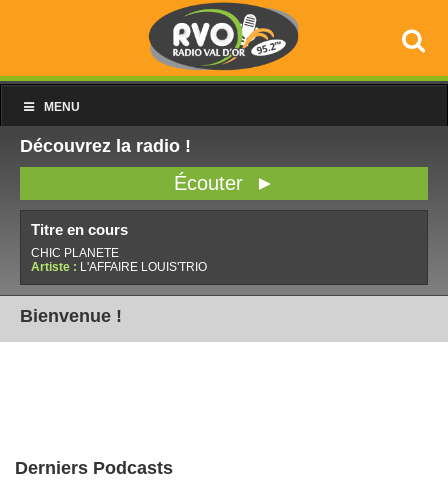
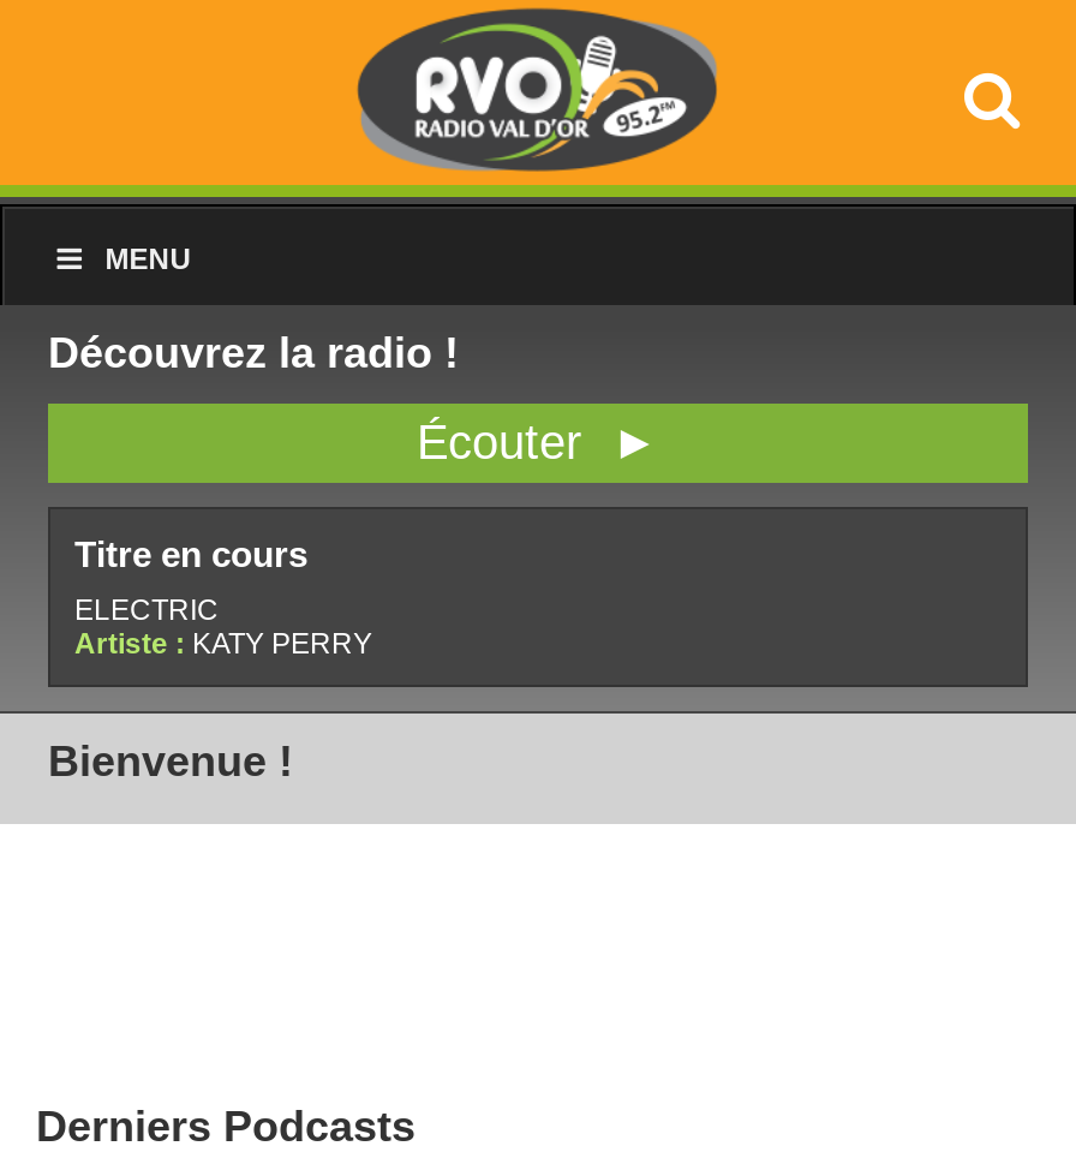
- CHIC PLANETE
- Artiste : L'AFFAIRE LOUIS'TRIO
+ ELECTRIC
+ Artiste : KATY PERRY
